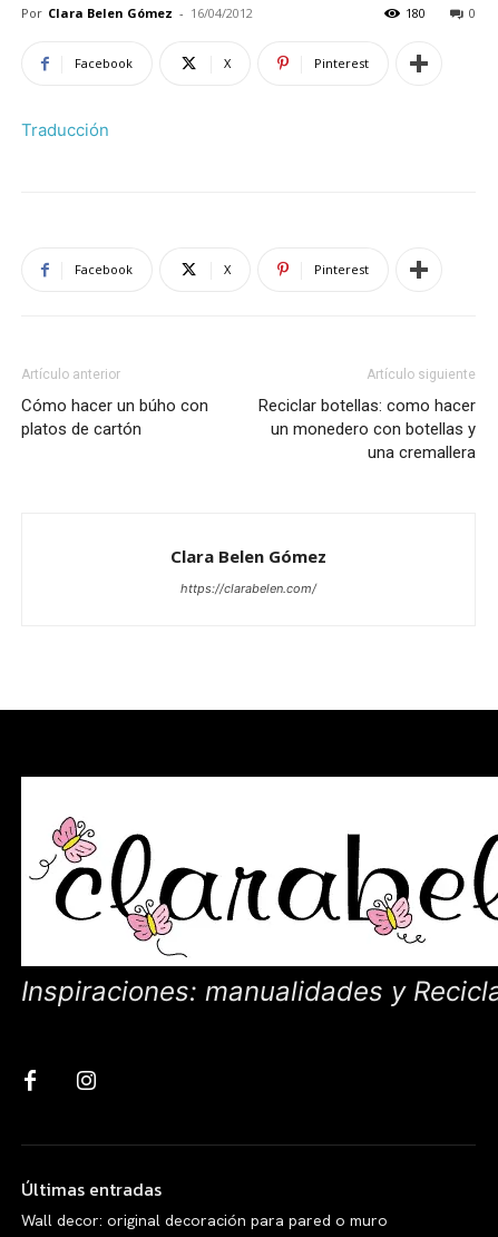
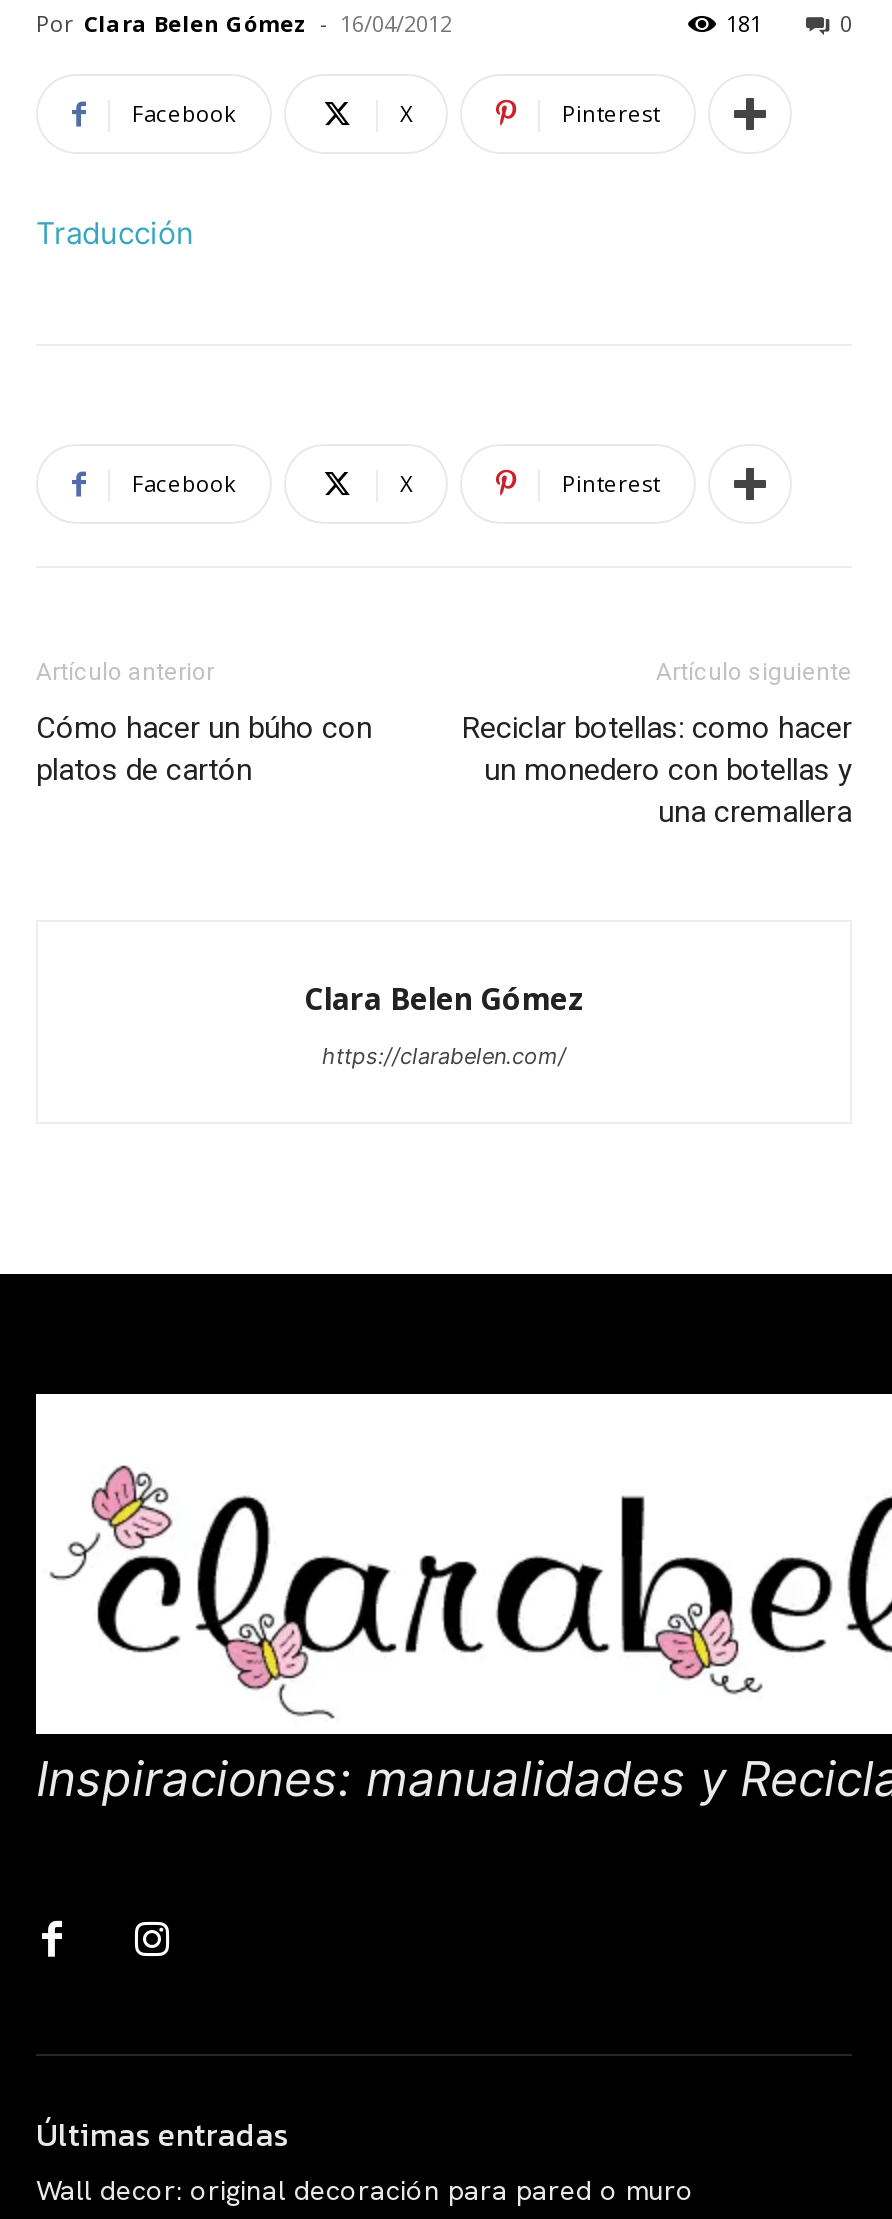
- 180
+ 181
